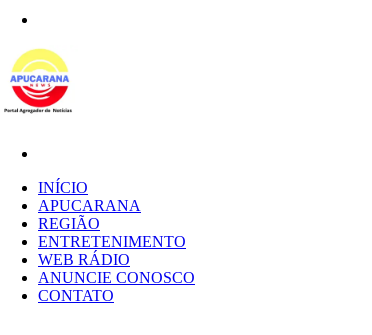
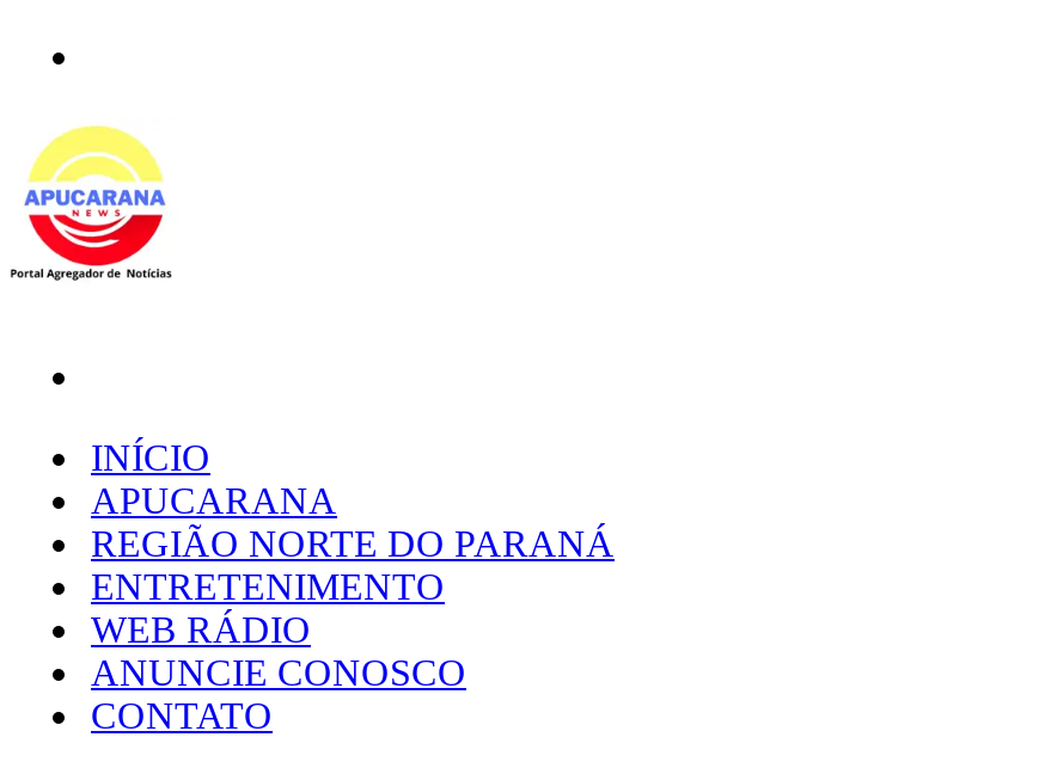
- REGIÃO
+ REGIÃO NORTE DO PARANÁ
